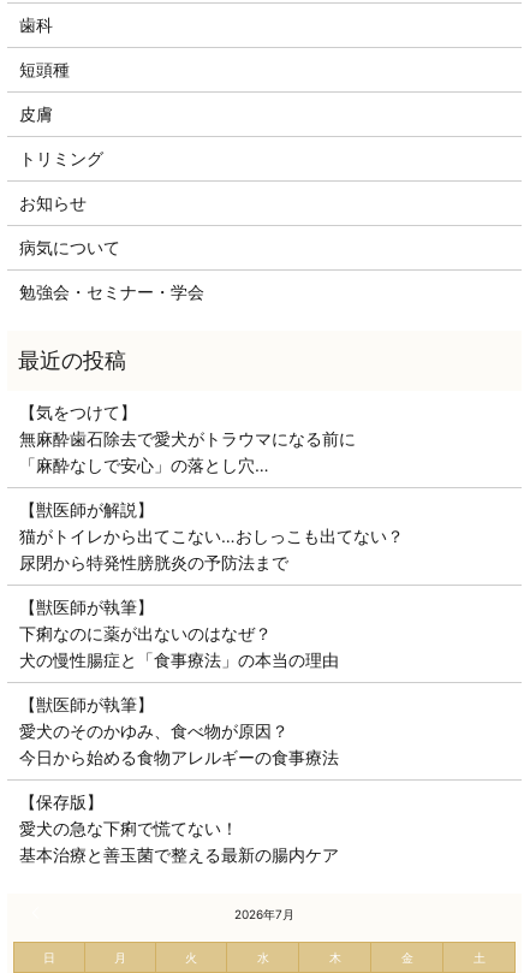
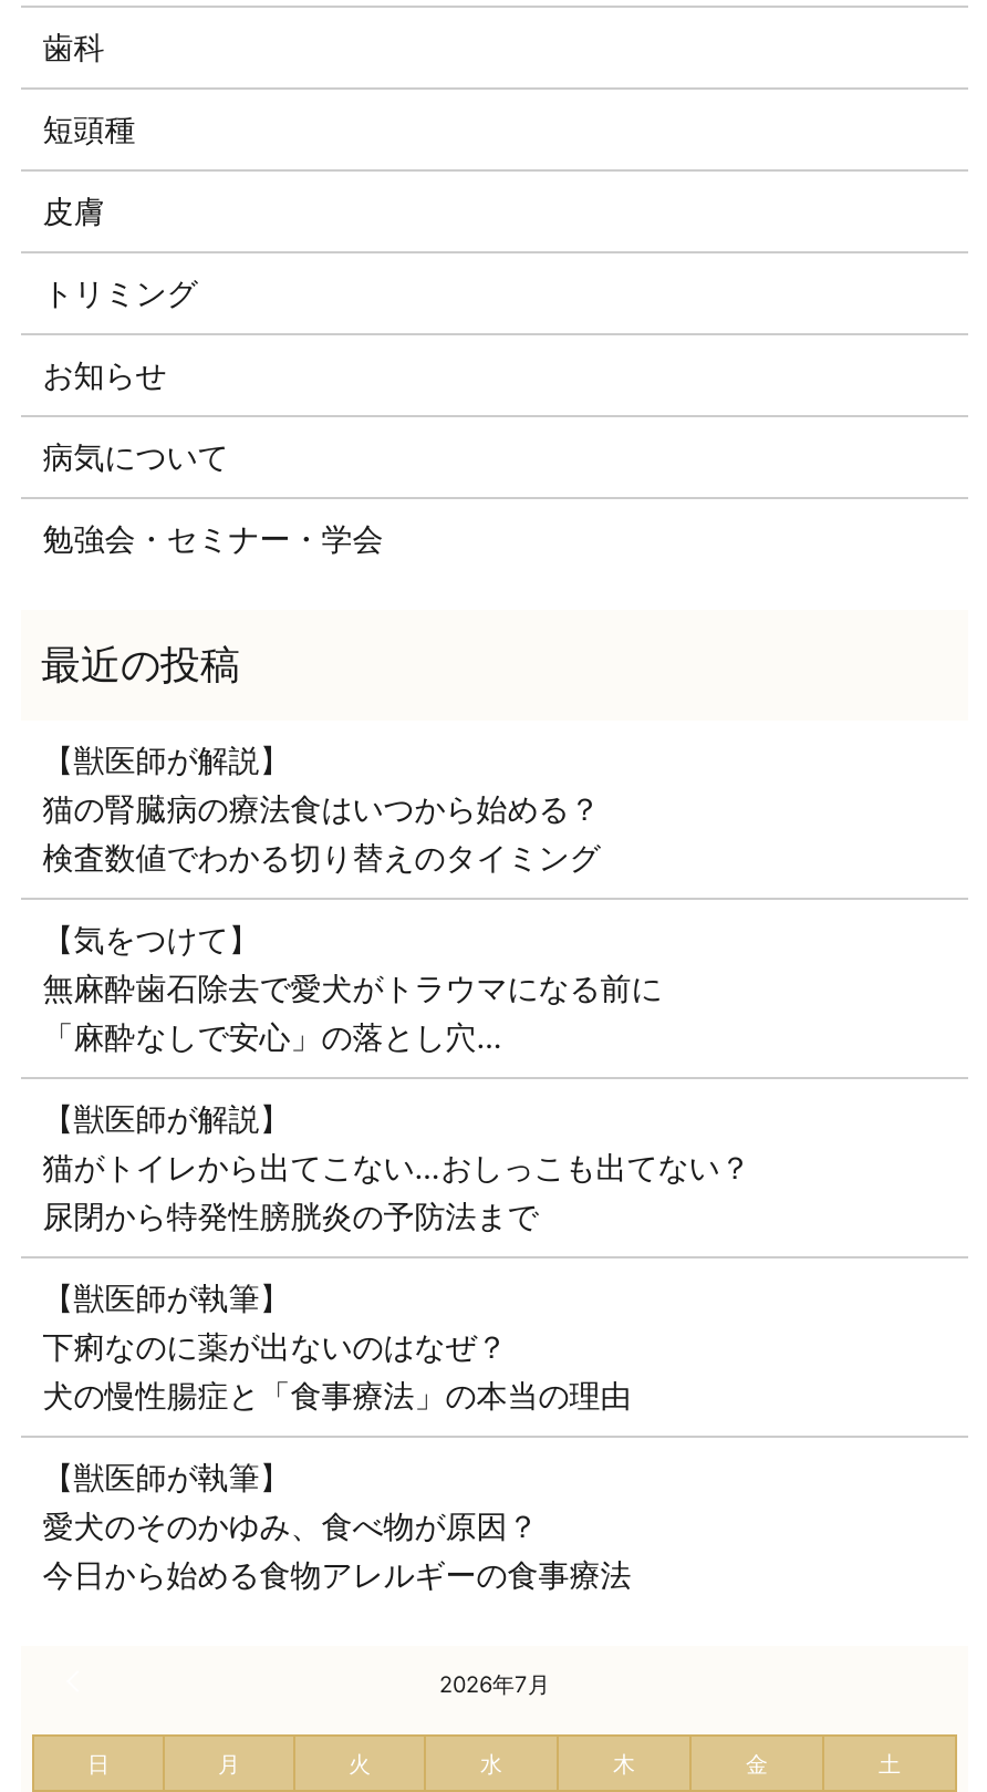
+ 【獣医師が解説】
+ 猫の腎臓病の療法食はいつから始める？
+ 検査数値でわかる切り替えのタイミング

moved down: 【気をつけて】 | 無麻酔歯石除去で愛犬がトラウマになる前に | 「麻酔なしで安心」の落とし穴… | ... | 愛犬のそのかゆみ、食べ物が原因？ | 今日から始める食物アレルギーの食事療法

- 【保存版】
- 愛犬の急な下痢で慌てない！
- 基本治療と善玉菌で整える最新の腸内ケア
